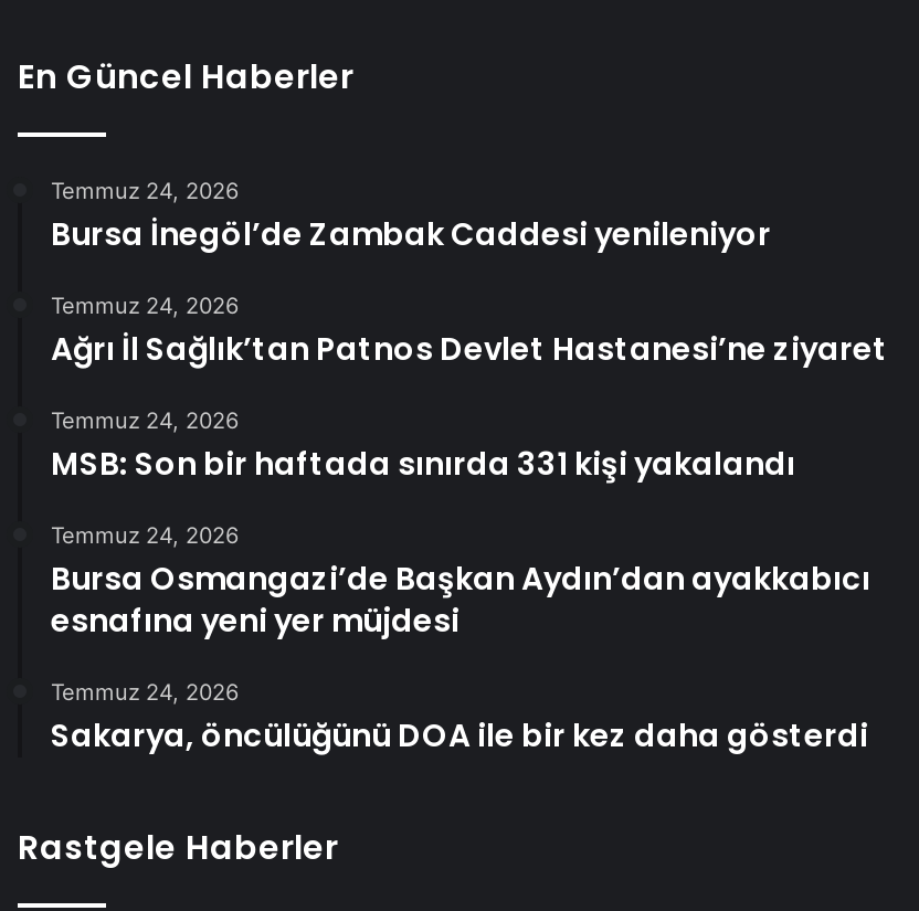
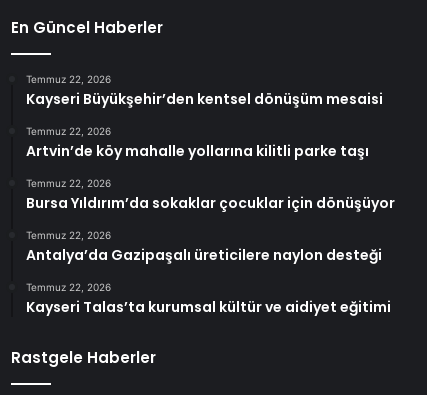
- Temmuz 24, 2026
- Bursa İnegöl’de Zambak Caddesi yenileniyor
+ Temmuz 22, 2026
+ Kayseri Büyükşehir’den kentsel dönüşüm mesaisi

- Temmuz 24, 2026
- Ağrı İl Sağlık’tan Patnos Devlet Hastanesi’ne ziyaret
+ Temmuz 22, 2026
+ Artvin’de köy mahalle yollarına kilitli parke taşı

- Temmuz 24, 2026
- MSB: Son bir haftada sınırda 331 kişi yakalandı
+ Temmuz 22, 2026
+ Bursa Yıldırım’da sokaklar çocuklar için dönüşüyor

- Temmuz 24, 2026
- Bursa Osmangazi’de Başkan Aydın’dan ayakkabıcı
- esnafına yeni yer müjdesi
+ Temmuz 22, 2026
+ Antalya’da Gazipaşalı üreticilere naylon desteği

- Temmuz 24, 2026
- Sakarya, öncülüğünü DOA ile bir kez daha gösterdi
+ Temmuz 22, 2026
+ Kayseri Talas’ta kurumsal kültür ve aidiyet eğitimi
